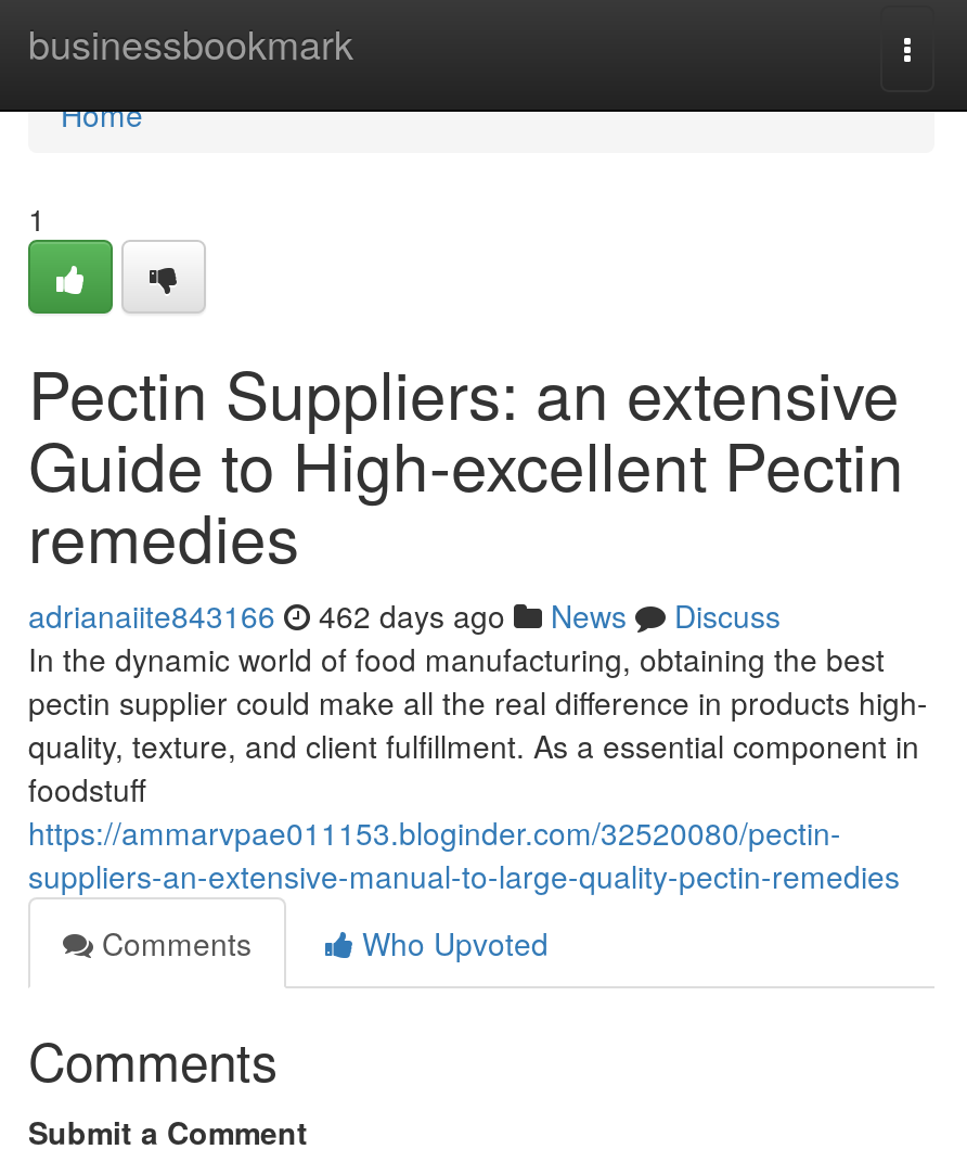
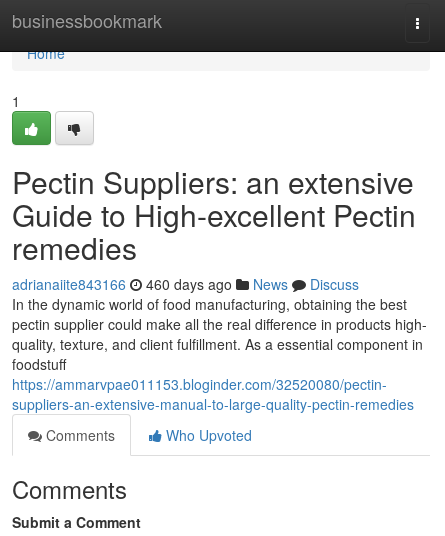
- adrianaiite843166 462 days ago News Discuss
+ adrianaiite843166 460 days ago News Discuss
